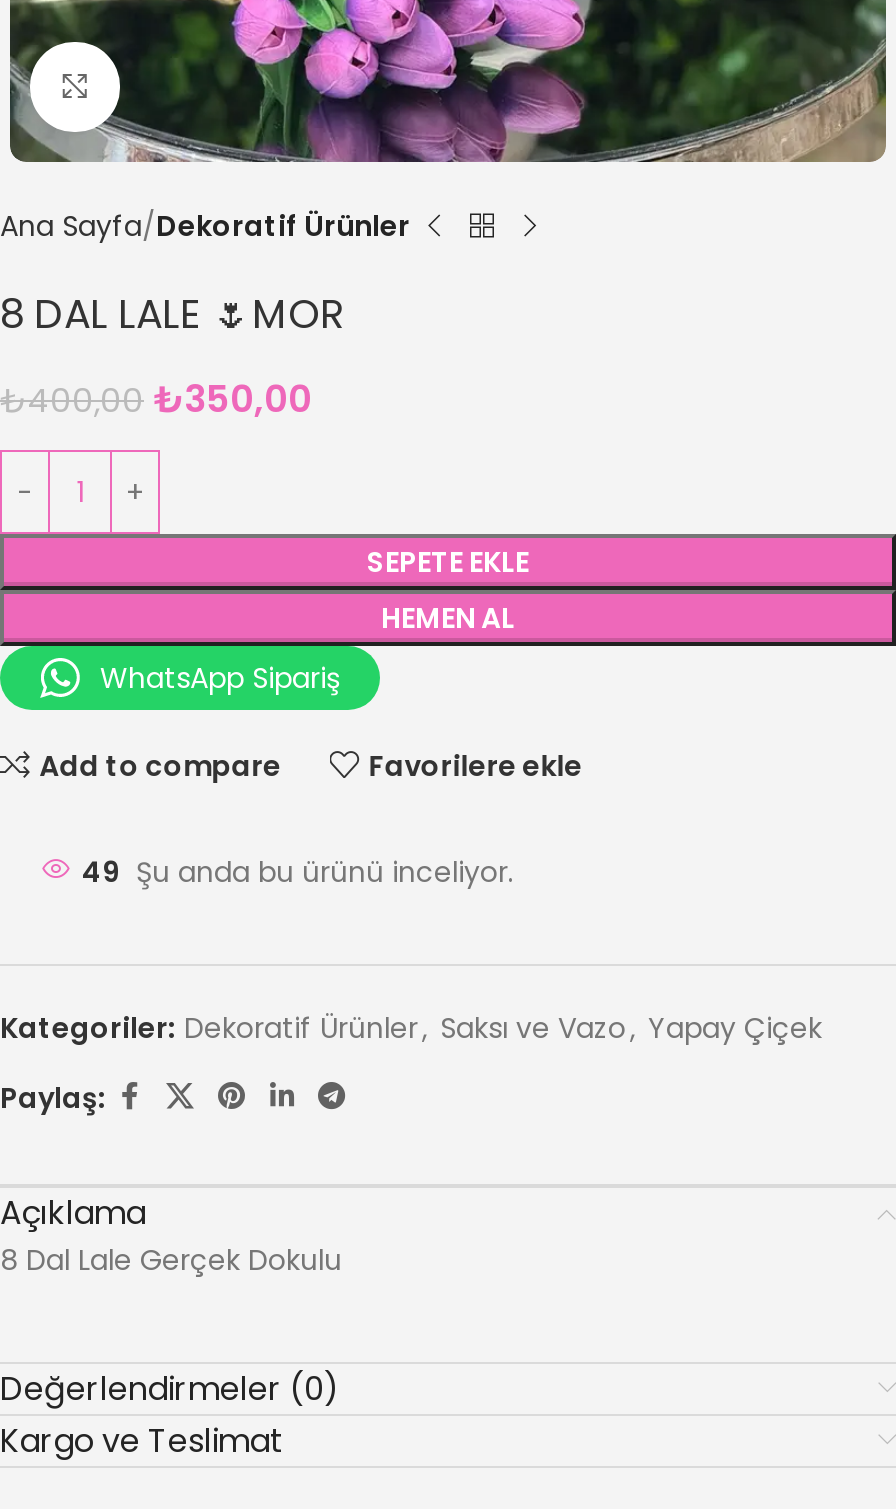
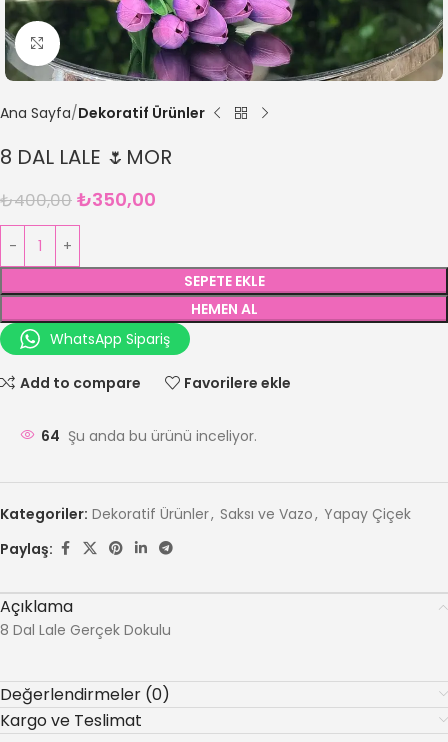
- 49 Şu anda bu ürünü inceliyor.
+ 64 Şu anda bu ürünü inceliyor.
